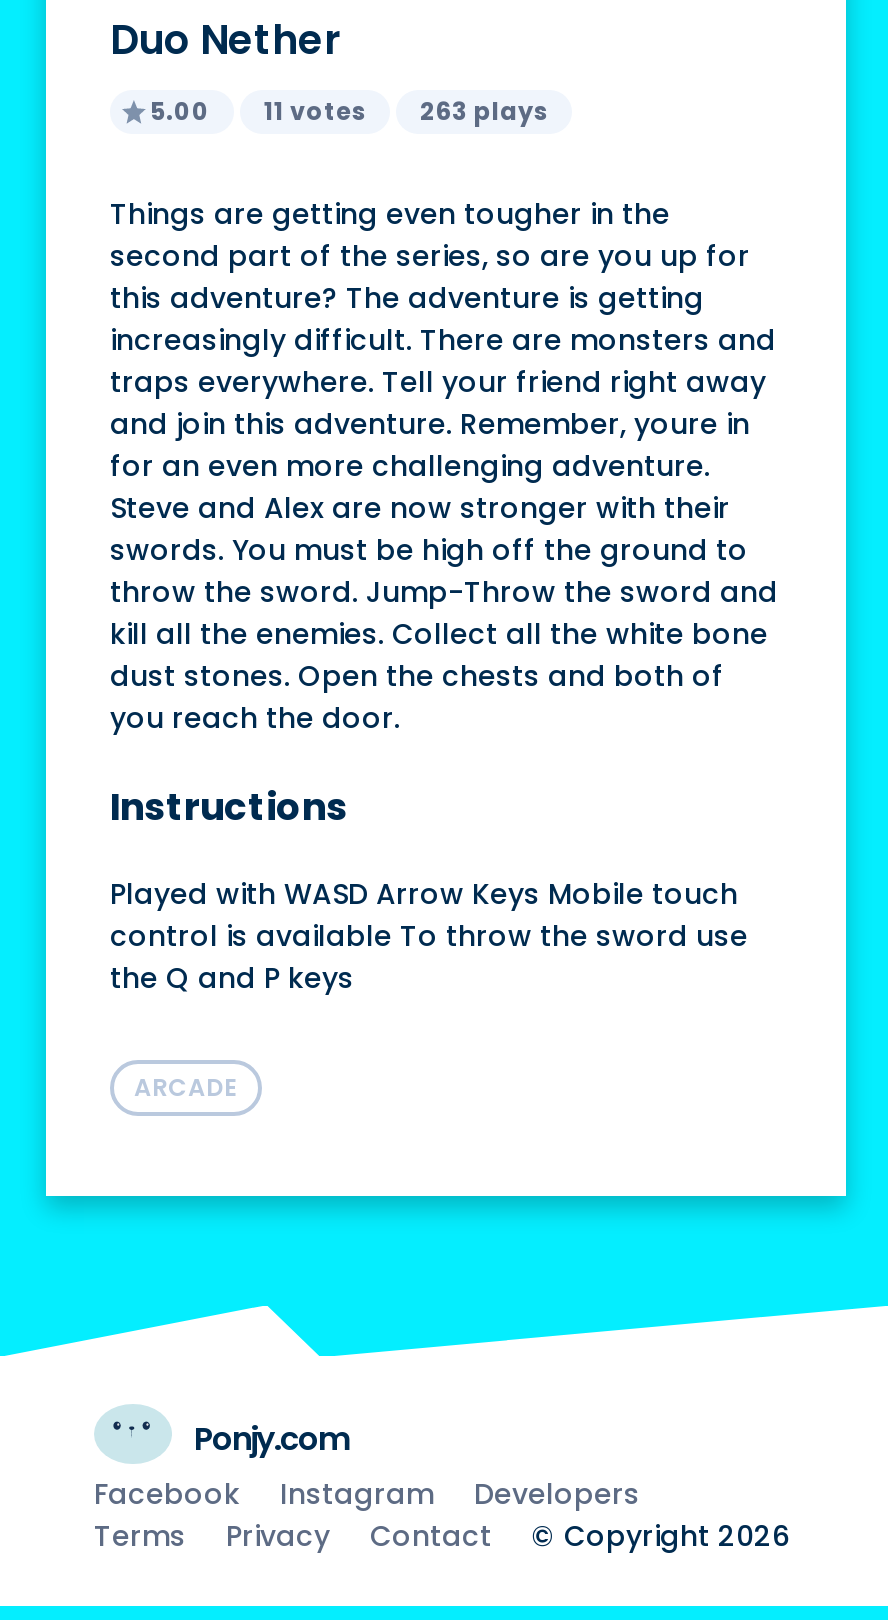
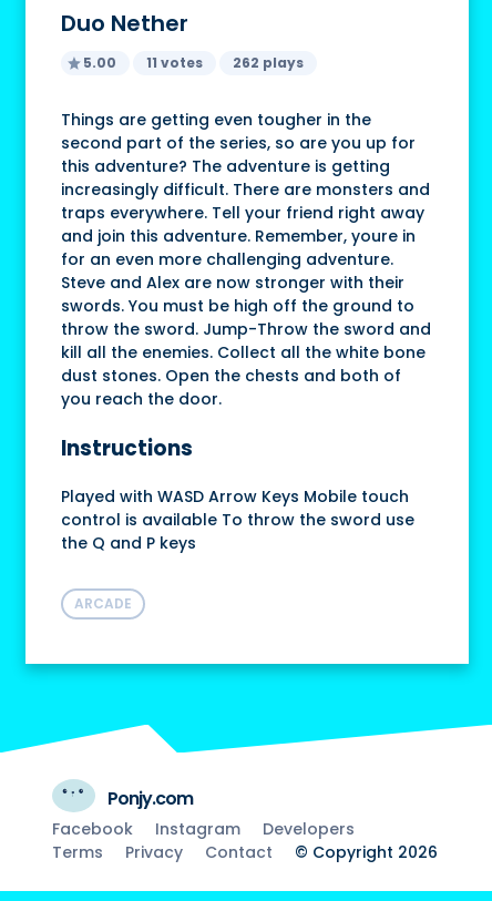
- 5.00 11 votes 263 plays
+ 5.00 11 votes 262 plays
